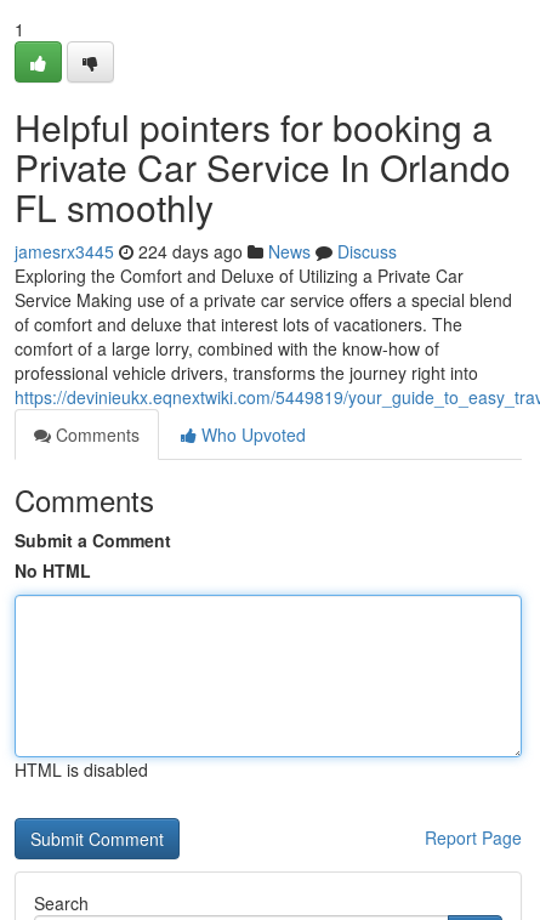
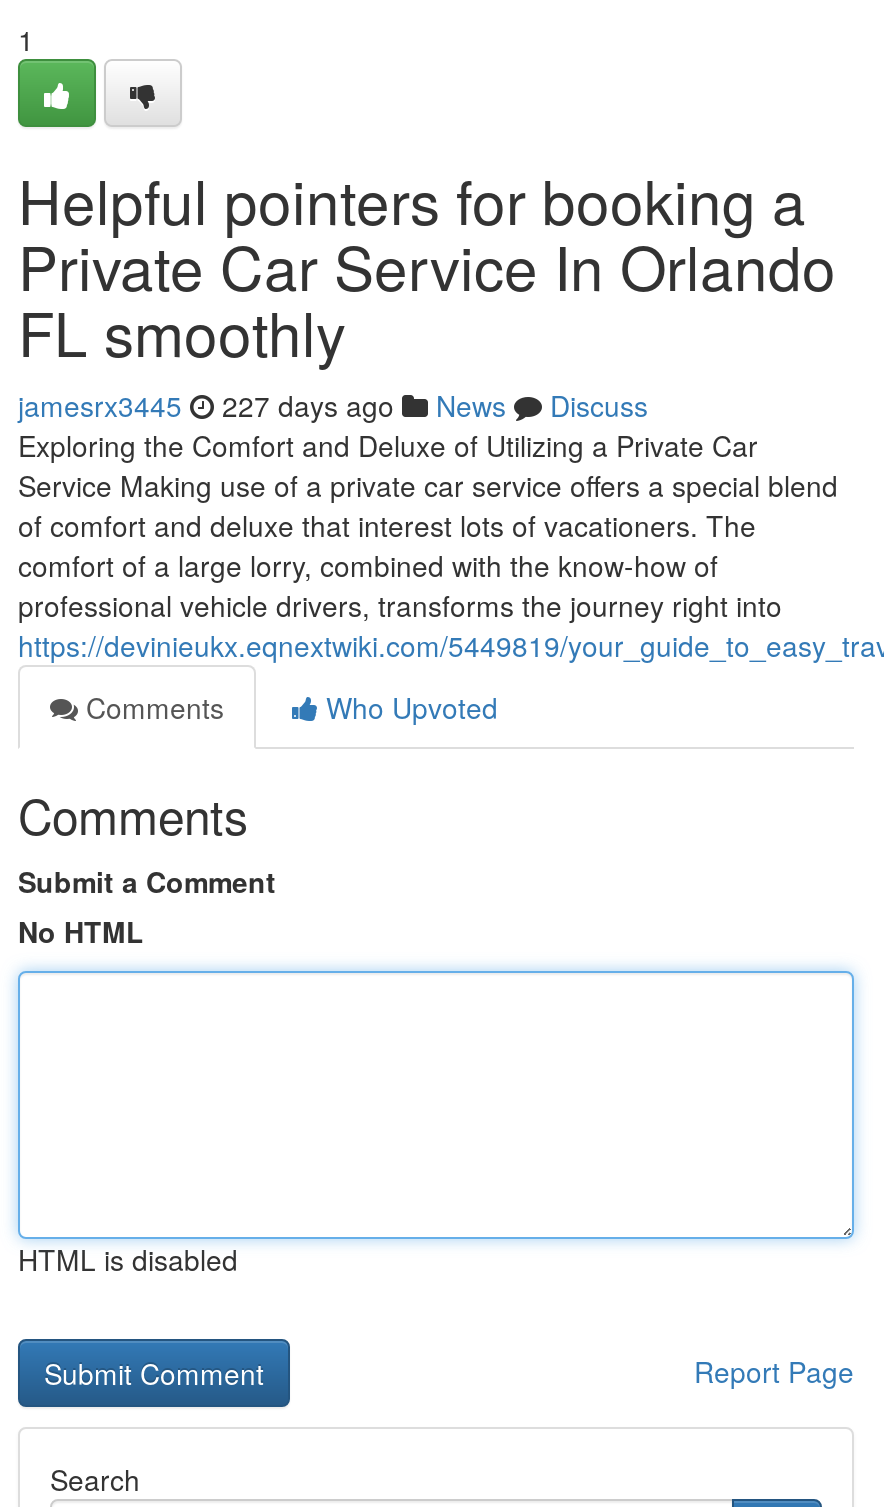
- jamesrx3445 224 days ago News Discuss
+ jamesrx3445 227 days ago News Discuss
